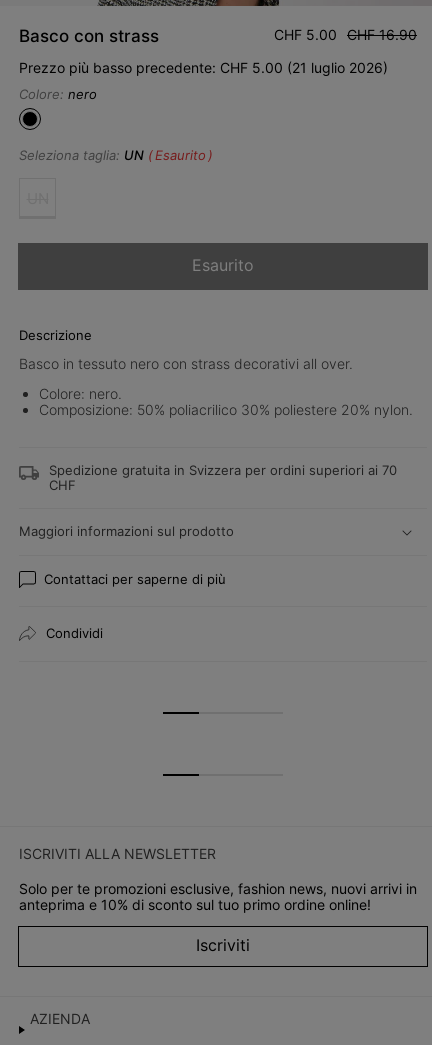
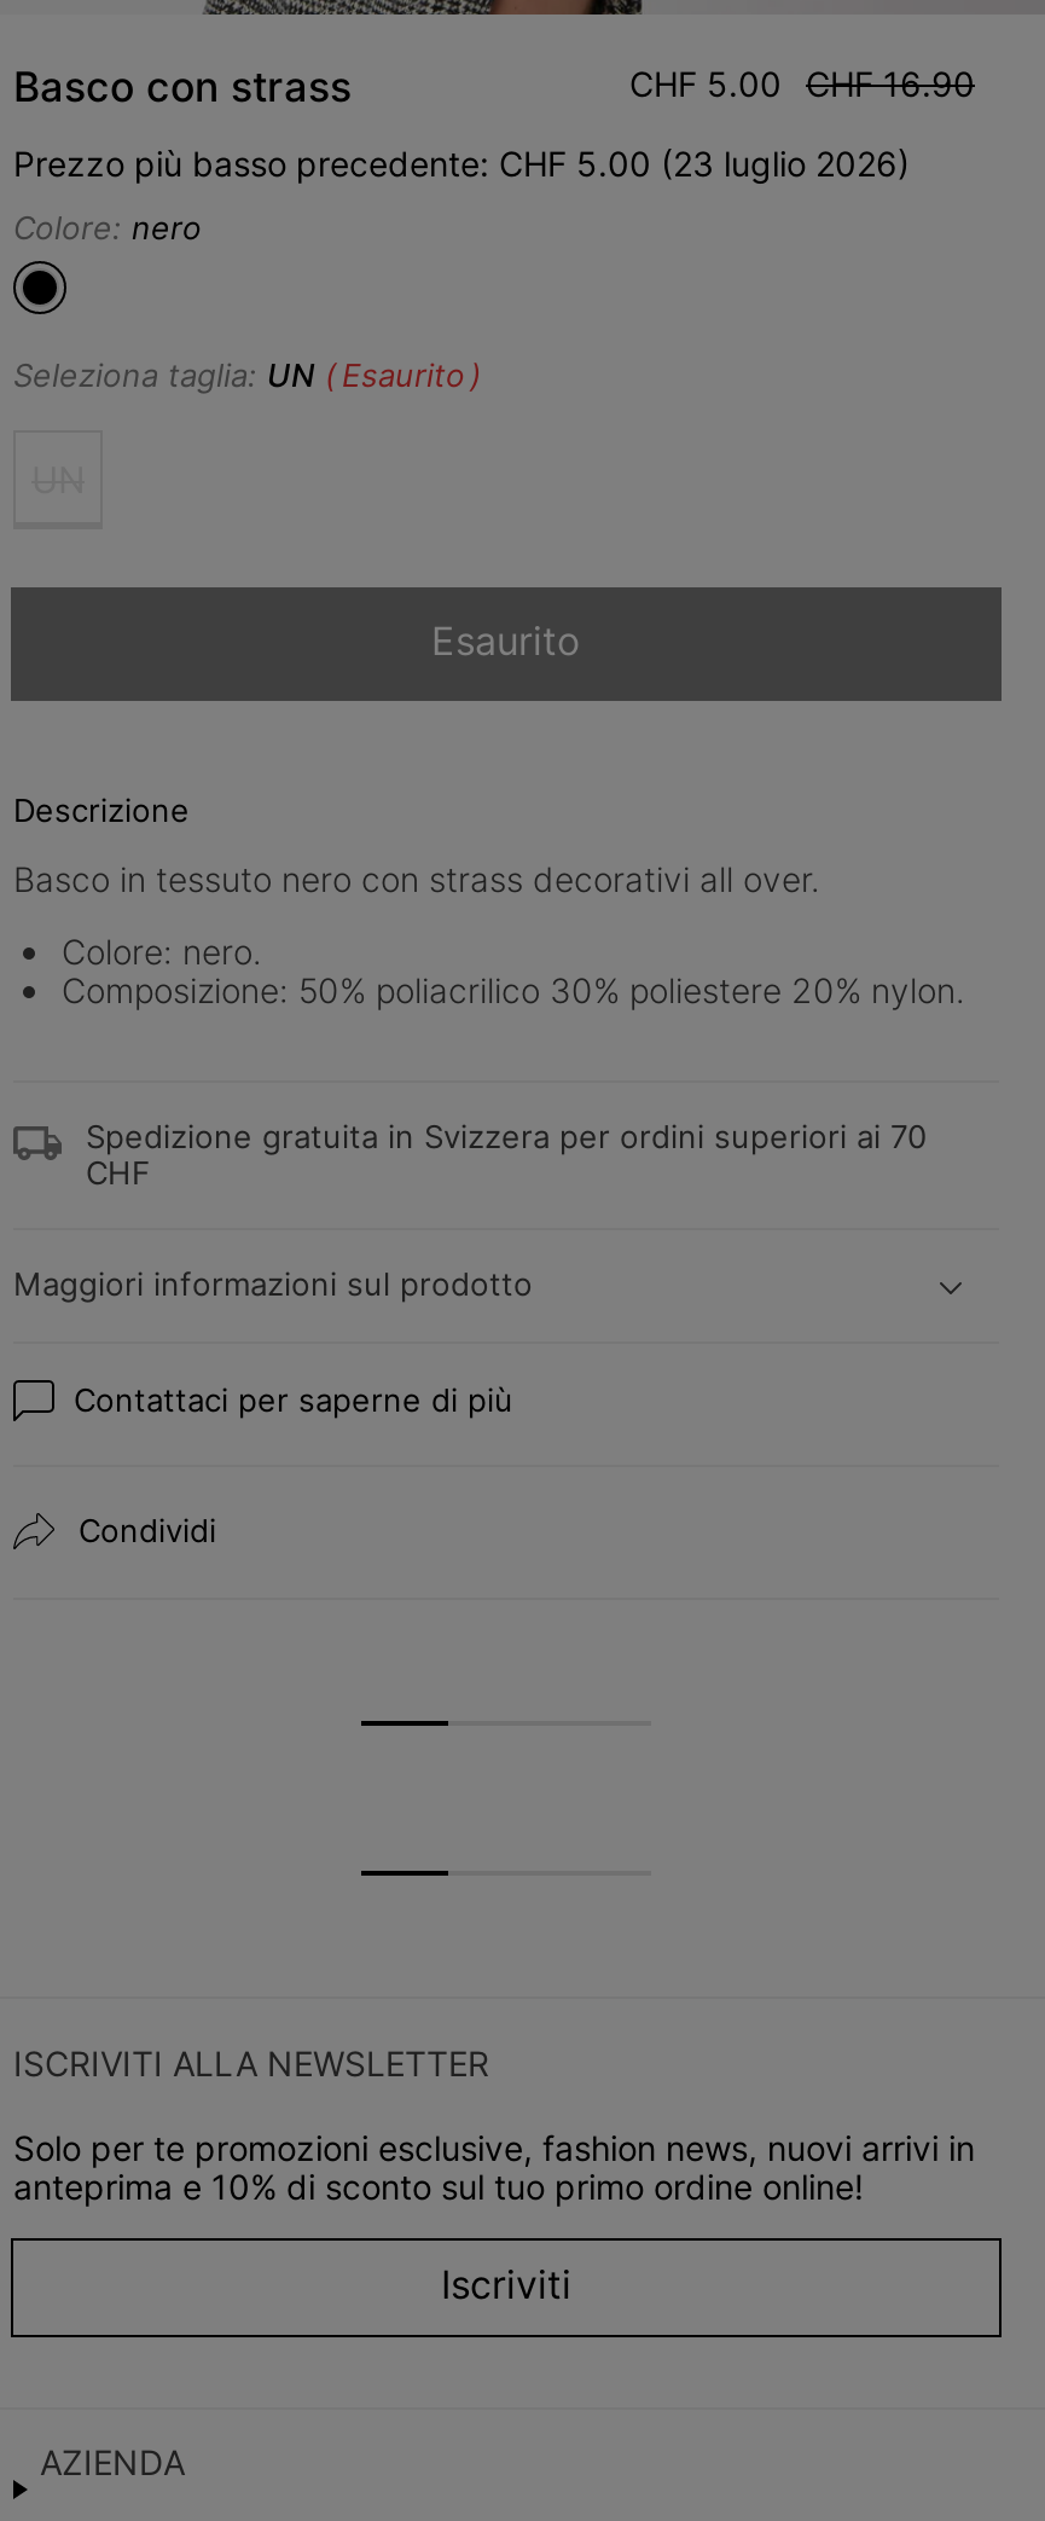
- Prezzo più basso precedente: CHF 5.00 (21 luglio 2026)
+ Prezzo più basso precedente: CHF 5.00 (23 luglio 2026)
